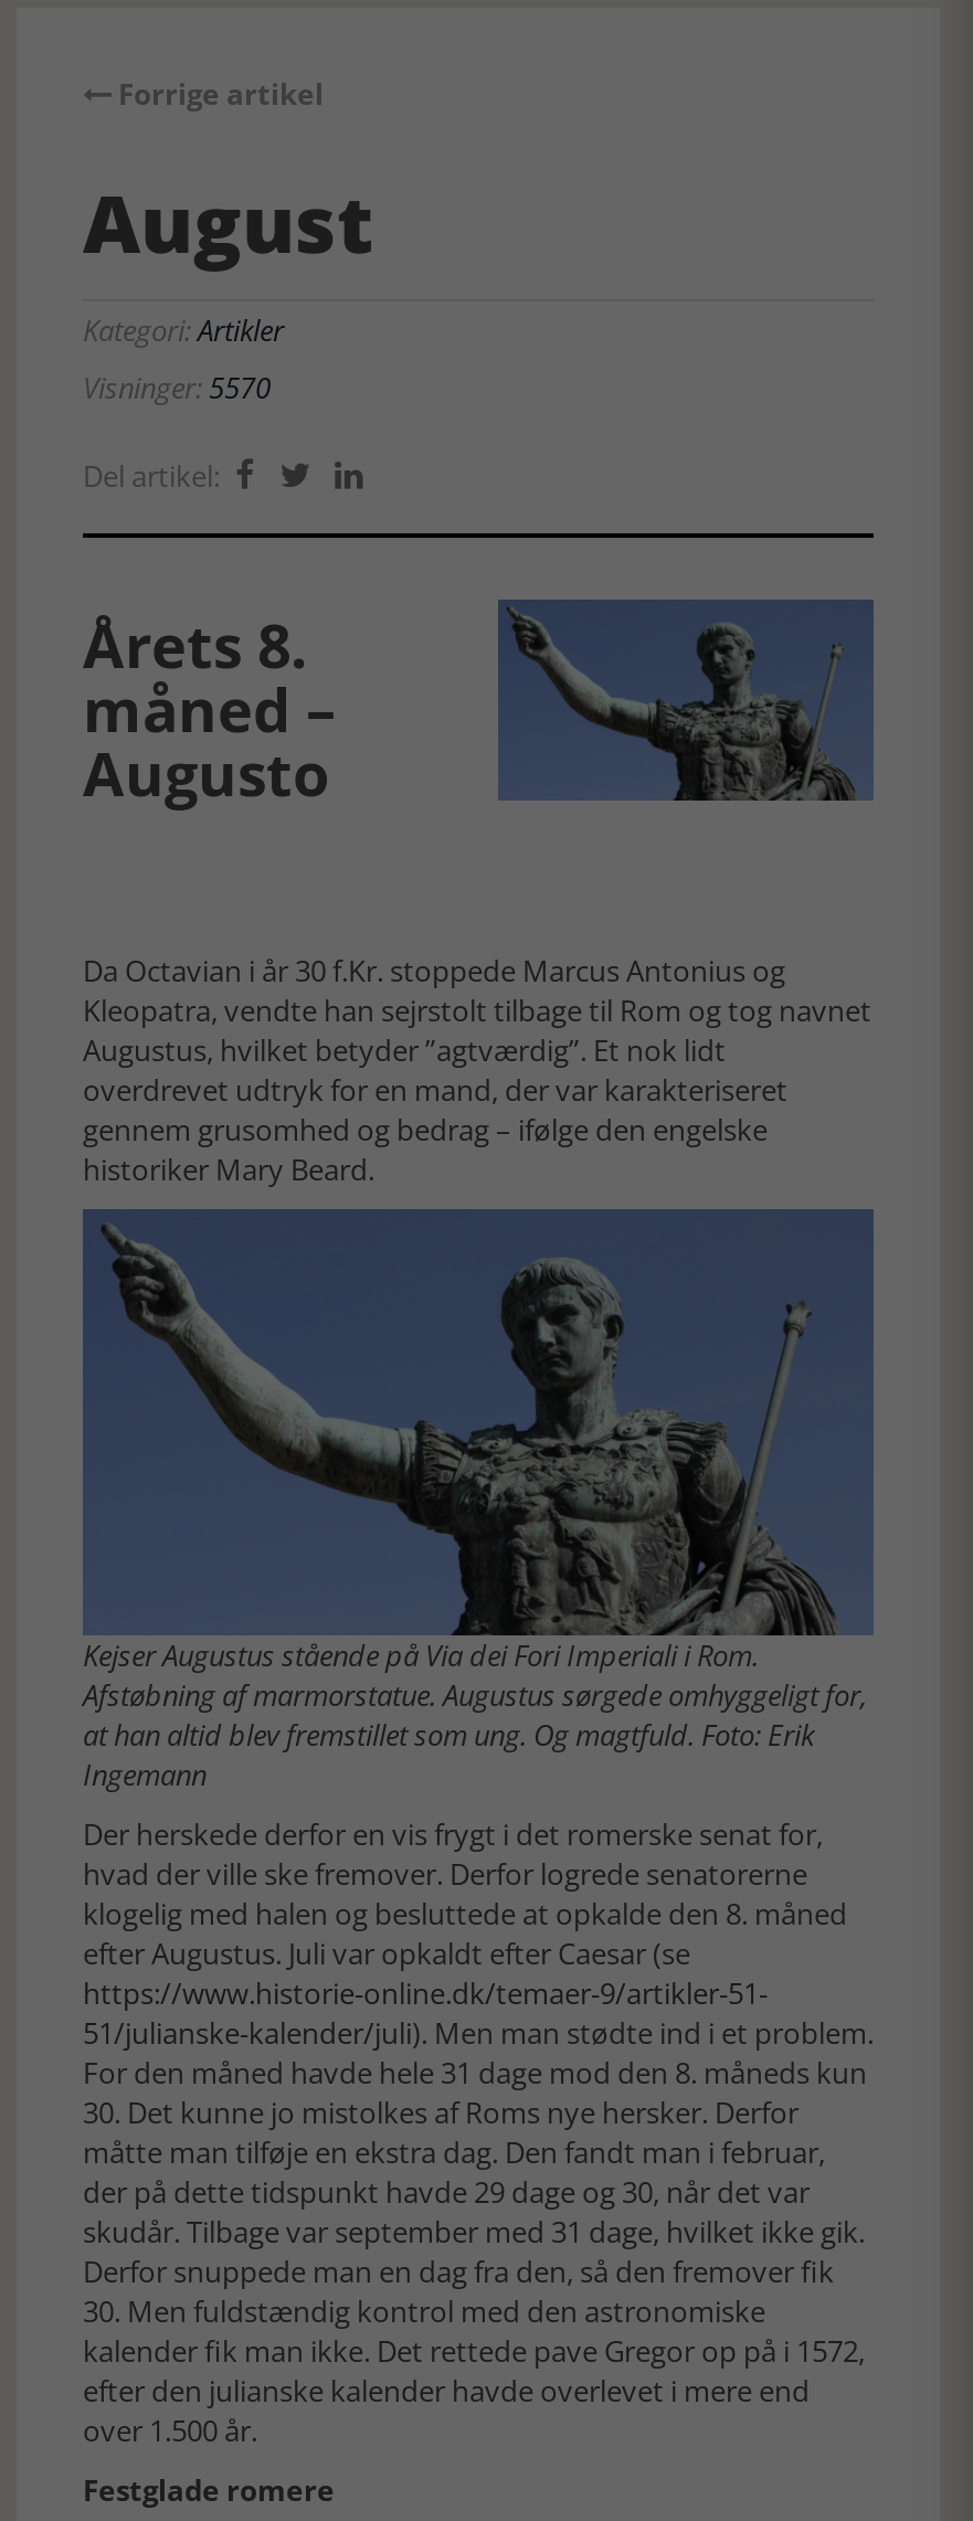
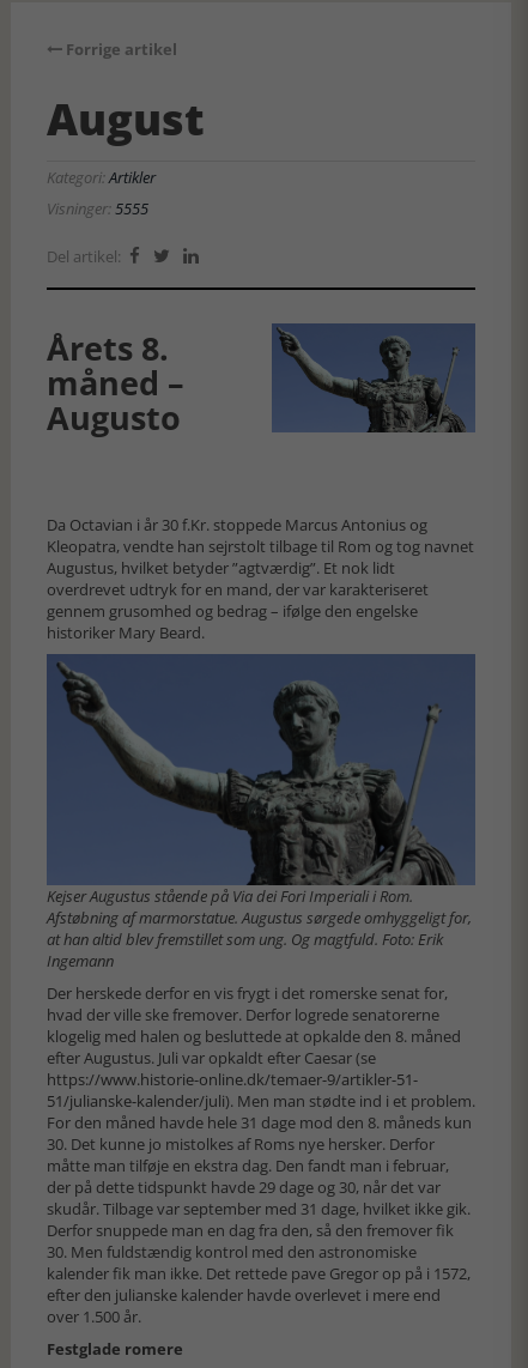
- Visninger: 5570
+ Visninger: 5555
